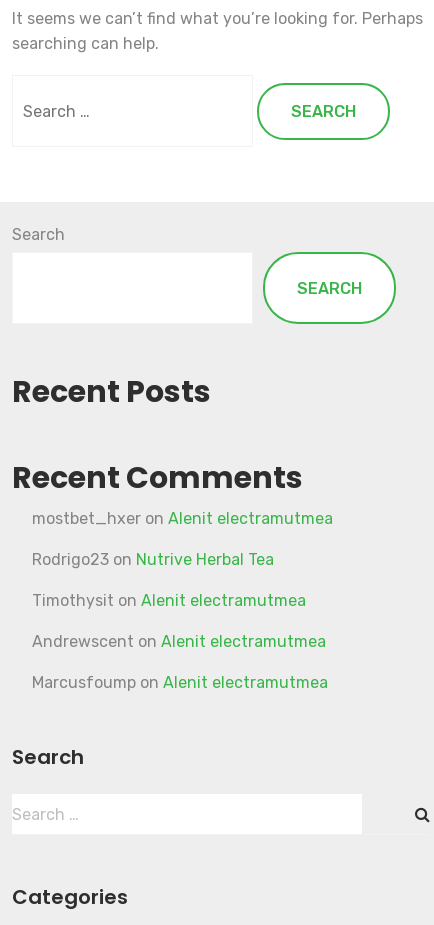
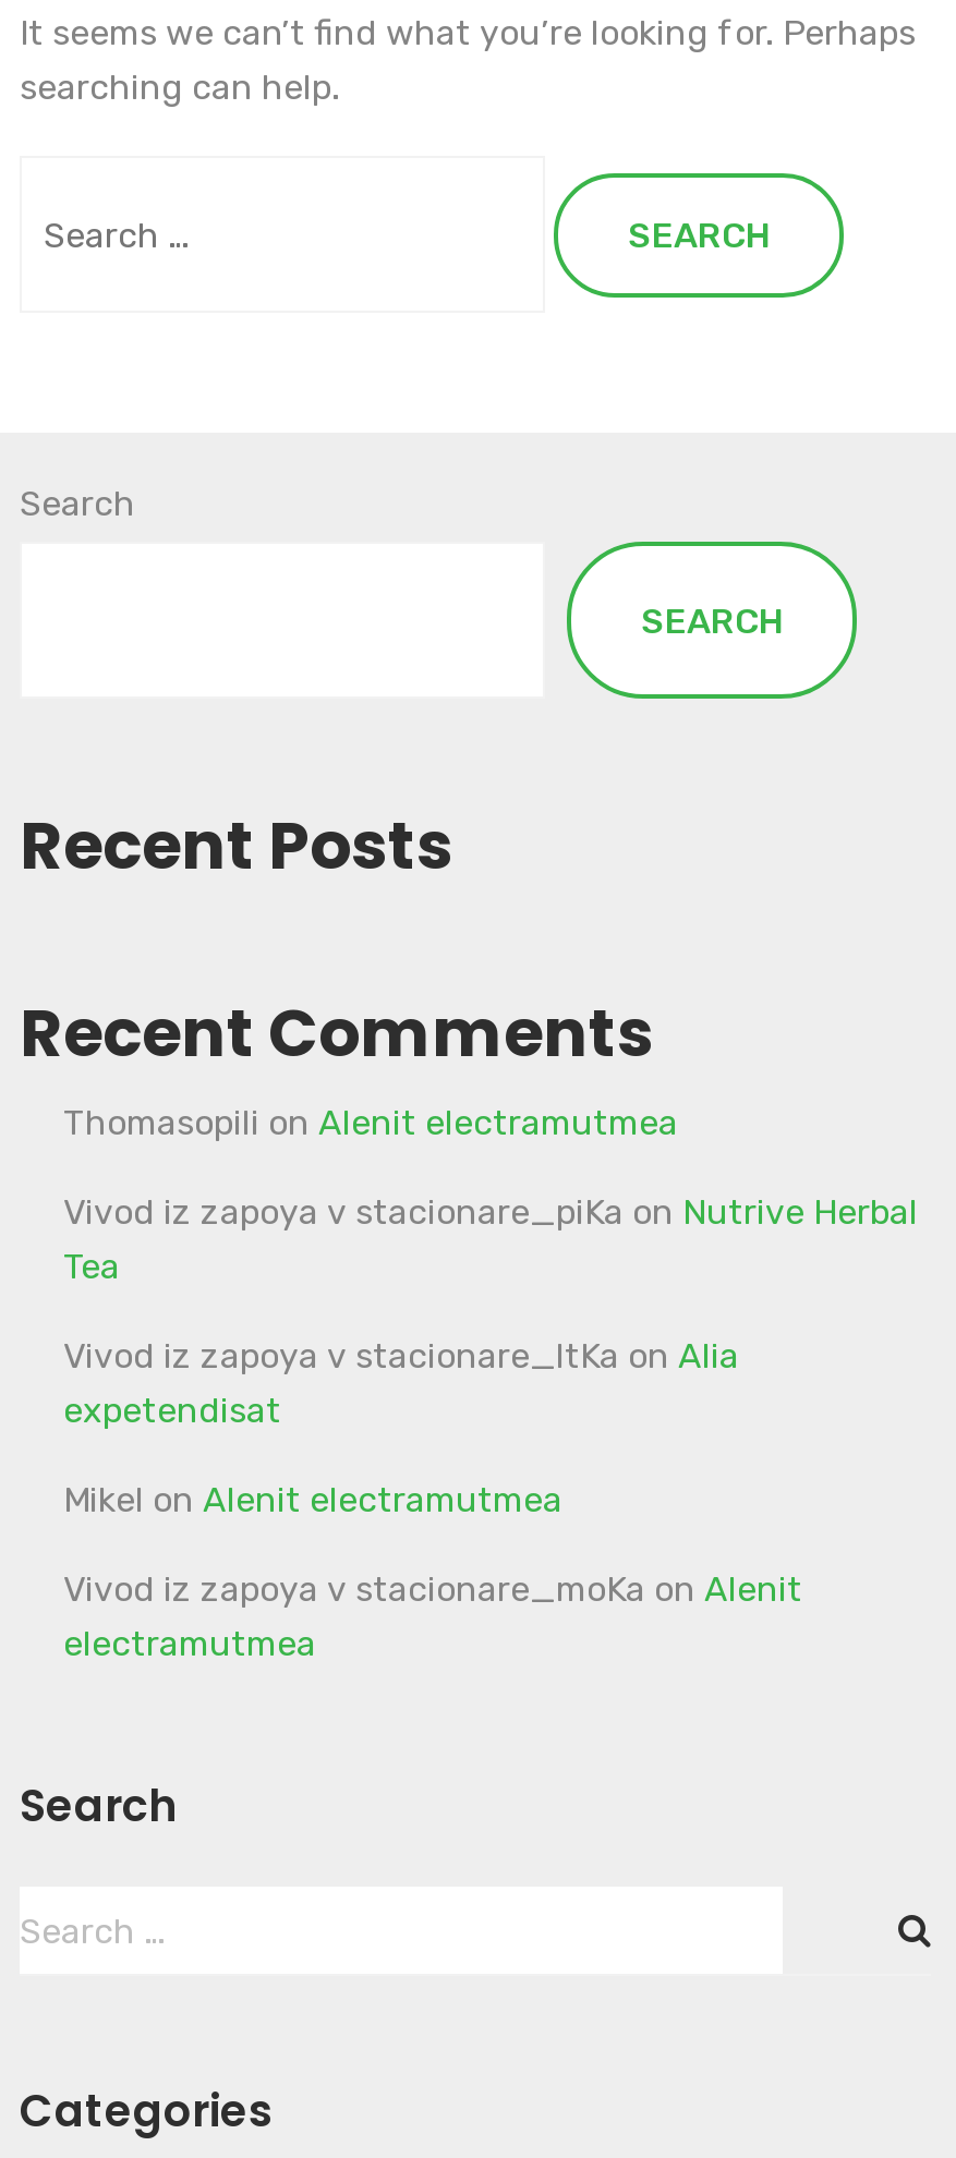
- mostbet_hxer on Alenit electramutmea
+ Thomasopili on Alenit electramutmea

- Rodrigo23 on Nutrive Herbal Tea
+ Vivod iz zapoya v stacionare_piKa on Nutrive Herbal
+ Tea

- Timothysit on Alenit electramutmea
+ Vivod iz zapoya v stacionare_ltKa on Alia
+ expetendisat

- Andrewscent on Alenit electramutmea
+ Mikel on Alenit electramutmea

- Marcusfoump on Alenit electramutmea
+ Vivod iz zapoya v stacionare_moKa on Alenit
+ electramutmea
